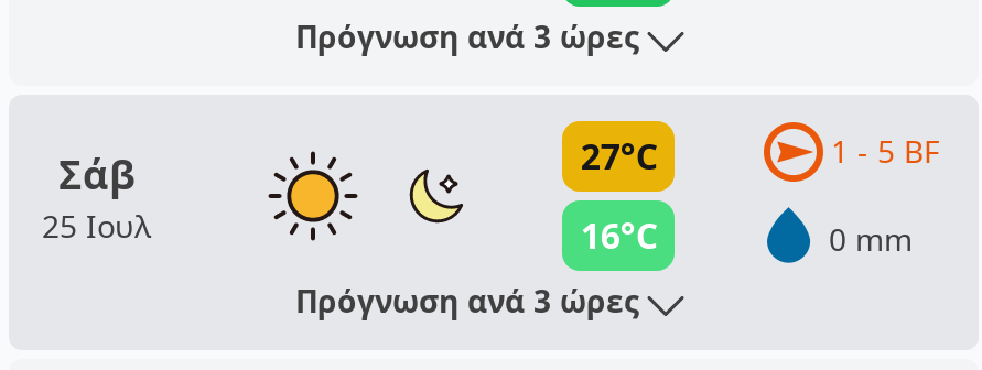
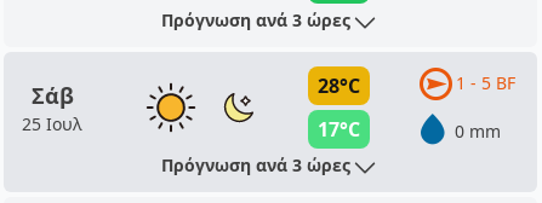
- 27°C
+ 28°C

- 16°C
+ 17°C
